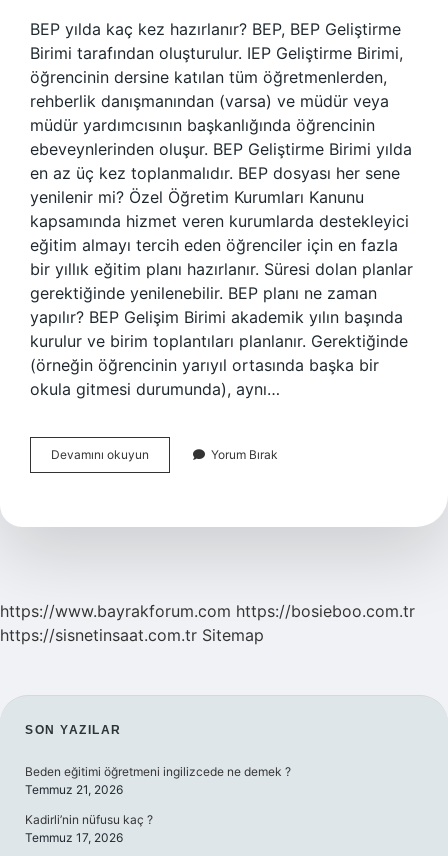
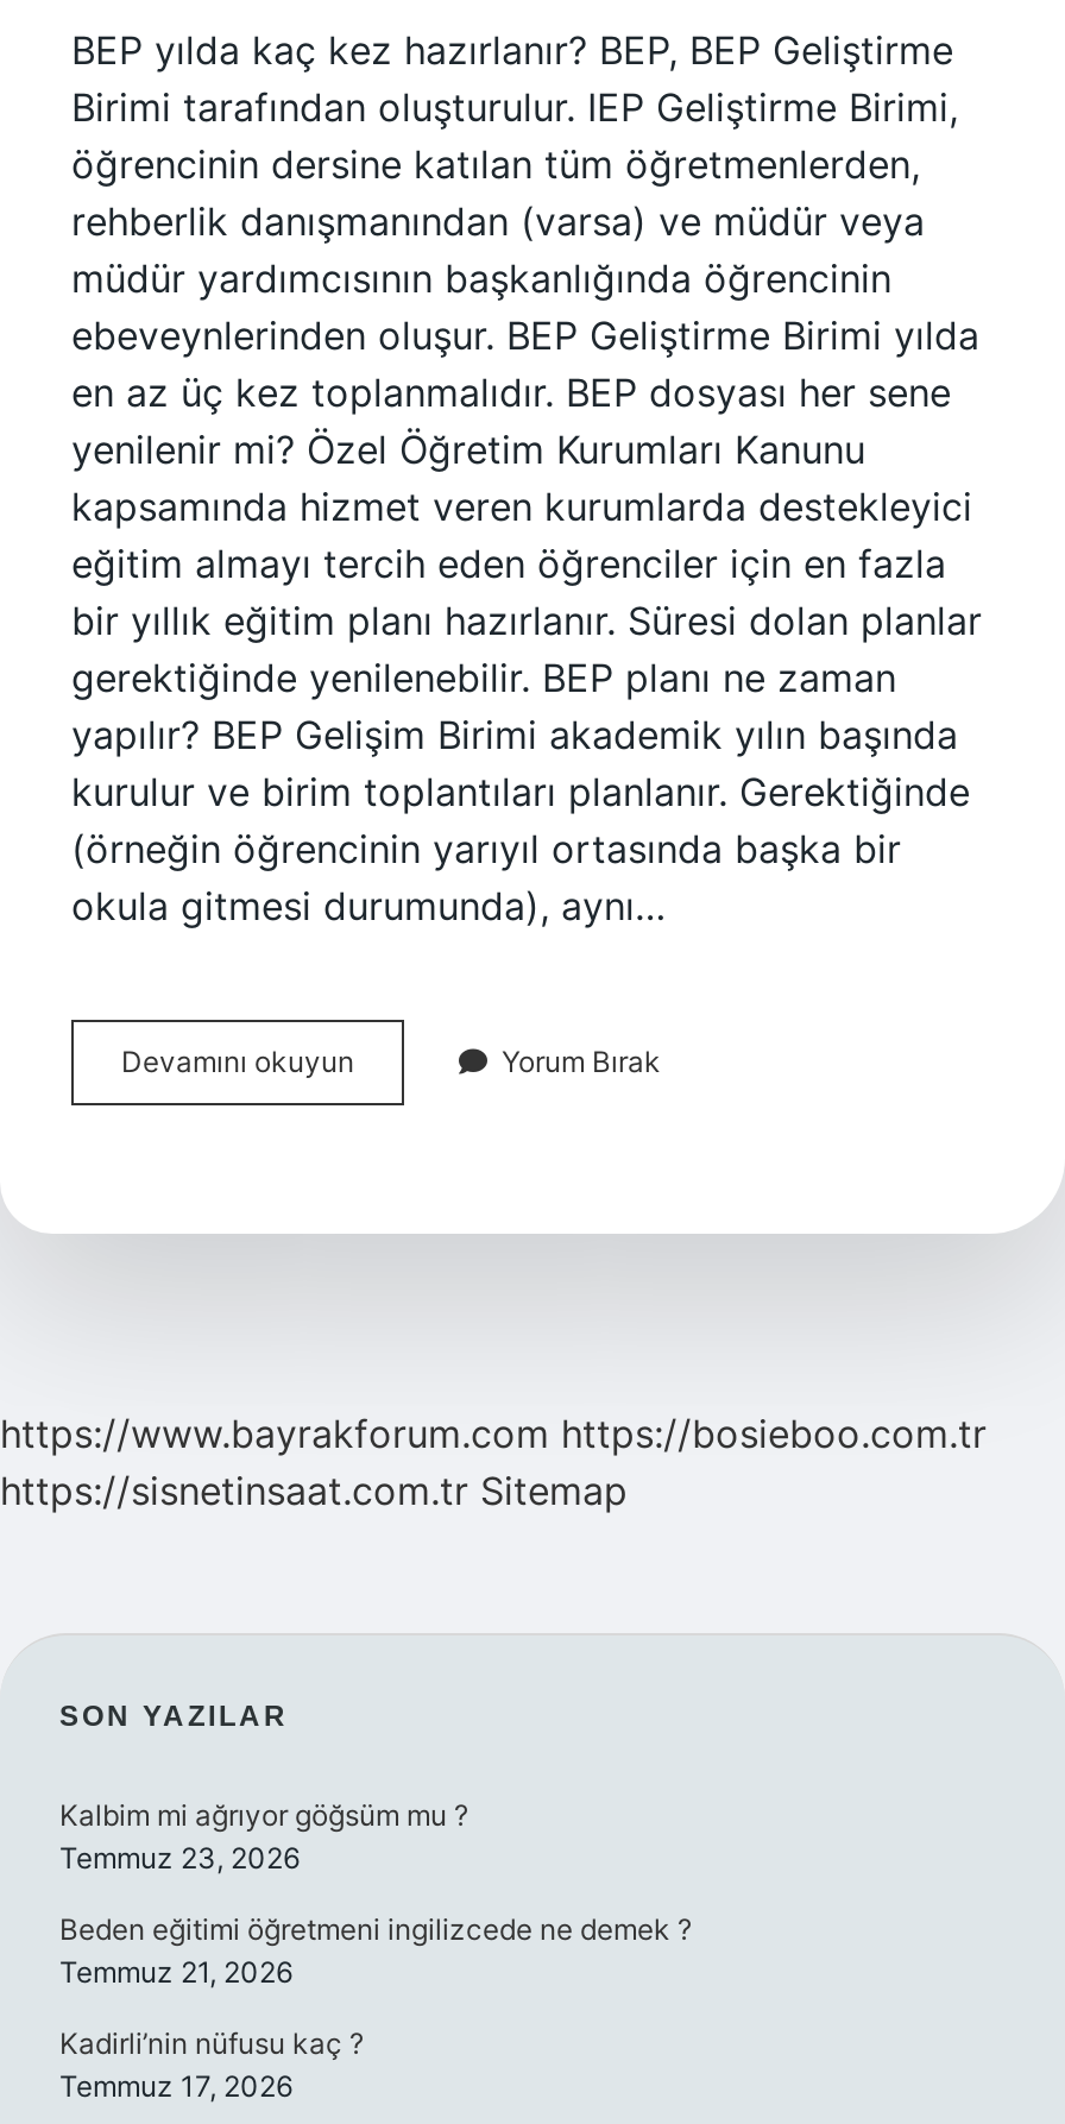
+ Kalbim mi ağrıyor göğsüm mu ?
+ Temmuz 23, 2026
